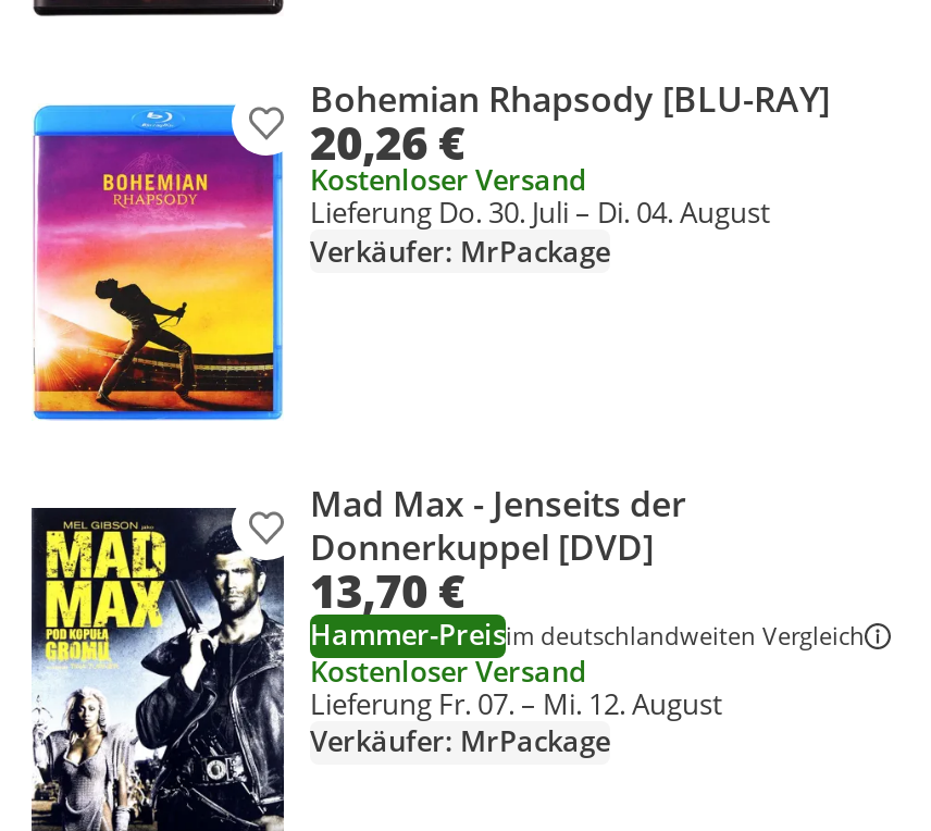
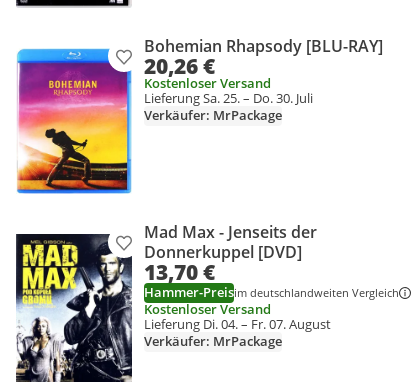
- Lieferung Do. 30. Juli – Di. 04. August
+ Lieferung Sa. 25. – Do. 30. Juli

- Lieferung Fr. 07. – Mi. 12. August
+ Lieferung Di. 04. – Fr. 07. August
